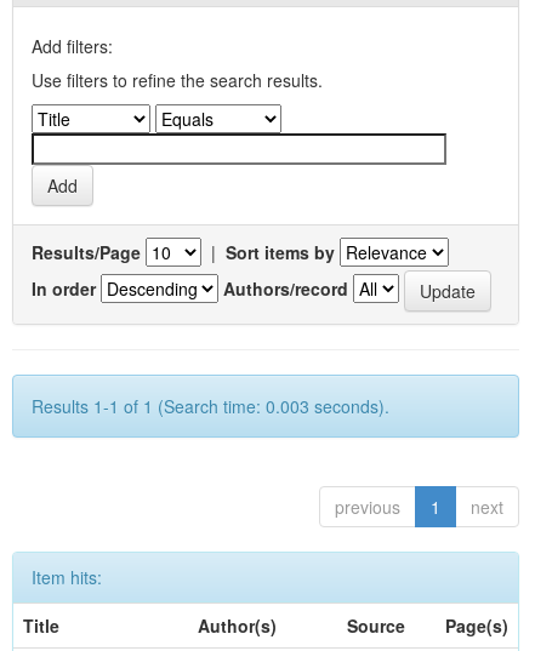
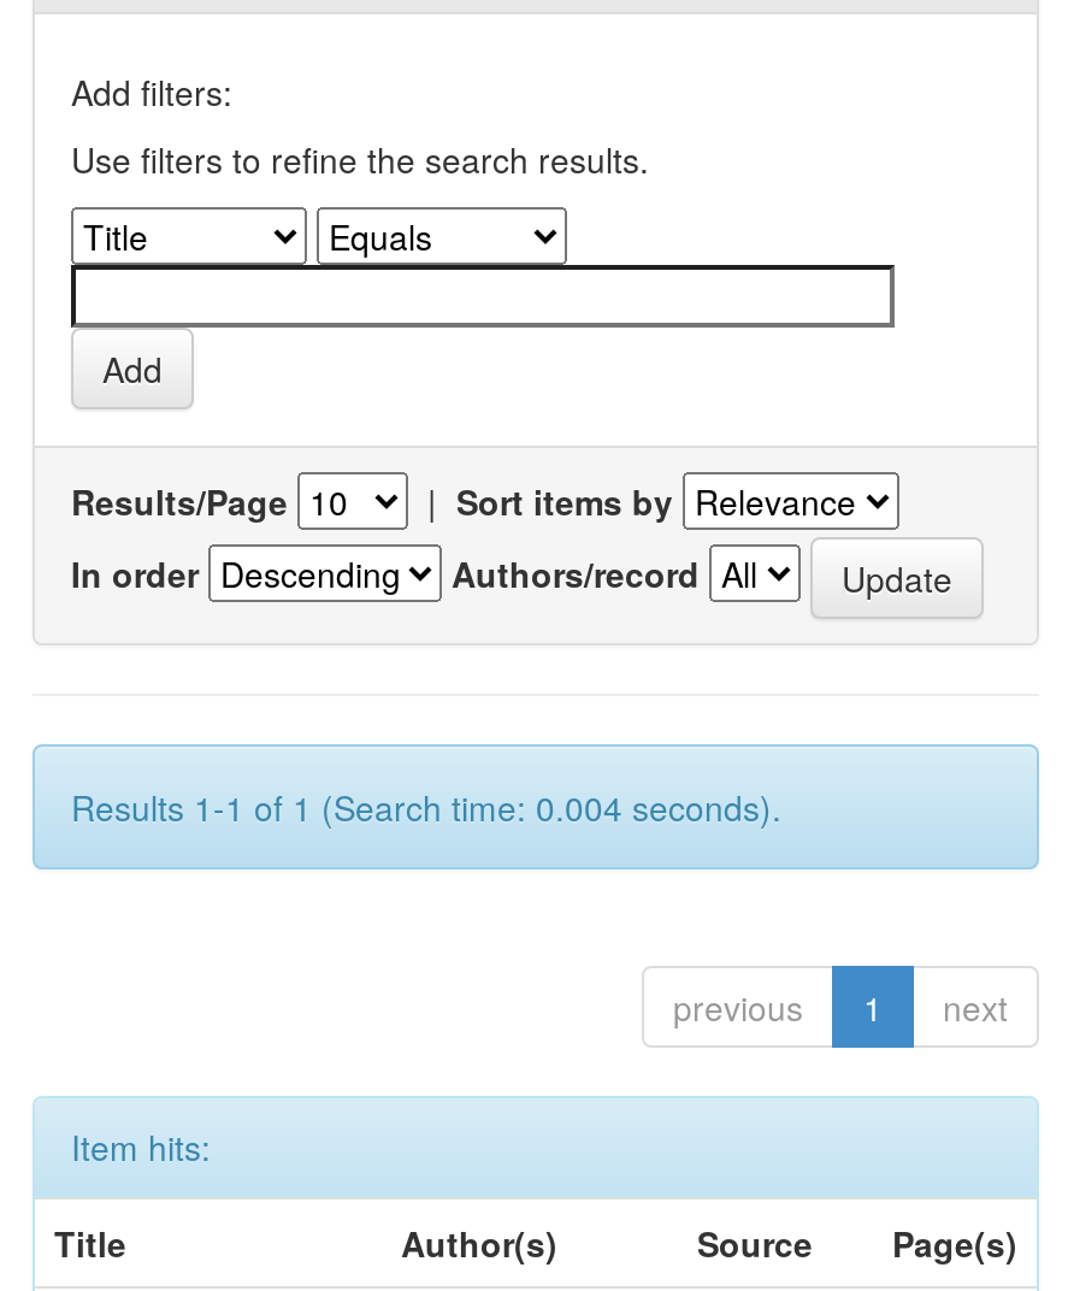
- Results 1-1 of 1 (Search time: 0.003 seconds).
+ Results 1-1 of 1 (Search time: 0.004 seconds).
